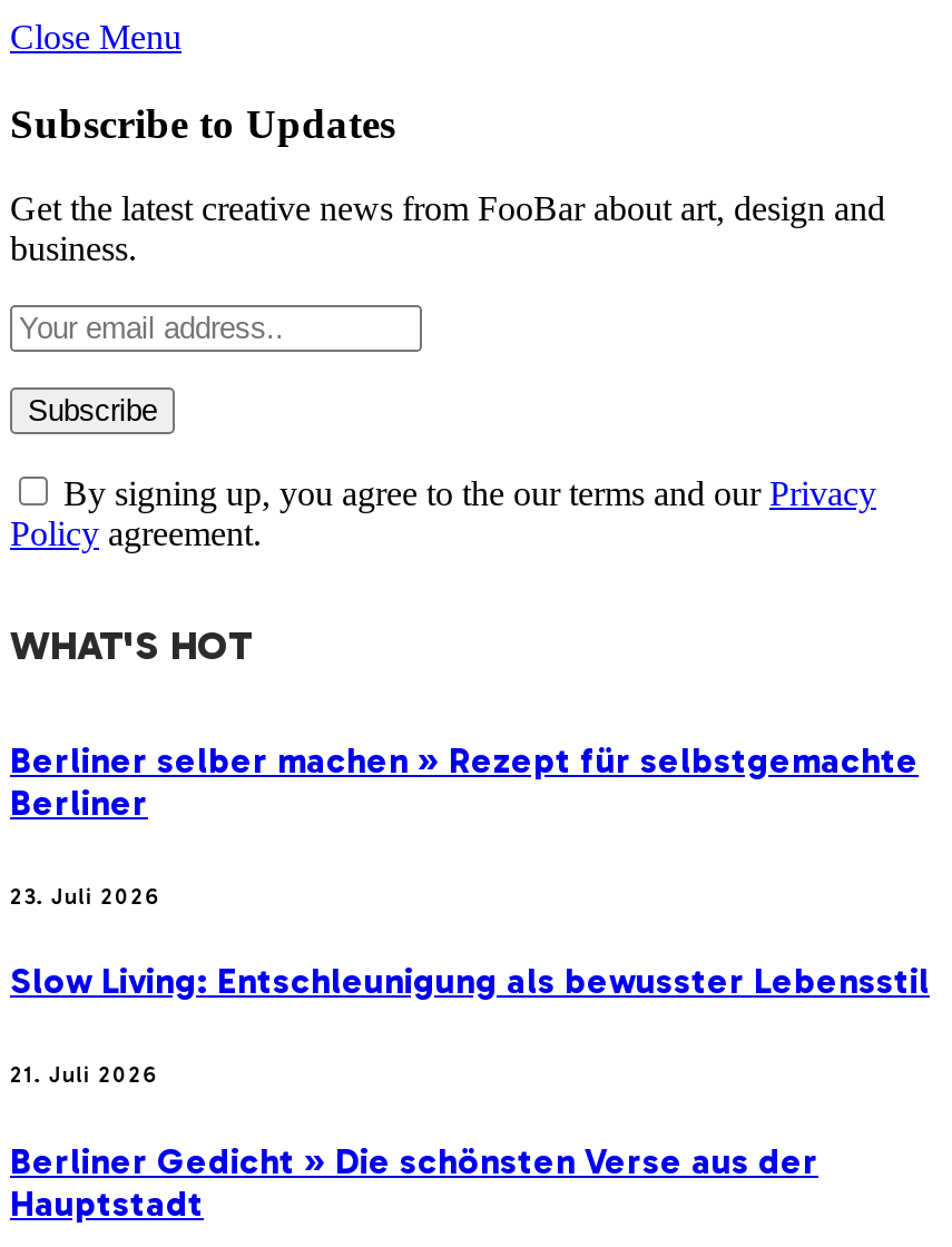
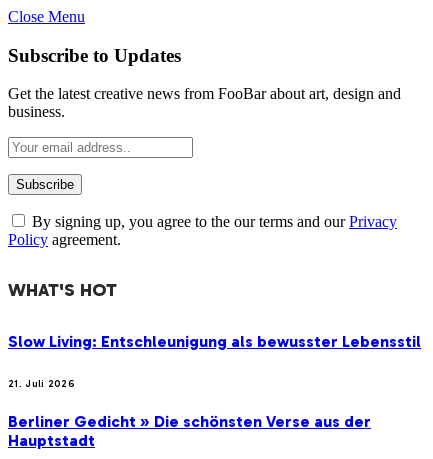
- Berliner selber machen » Rezept für selbstgemachte
- Berliner
- 23. Juli 2026
